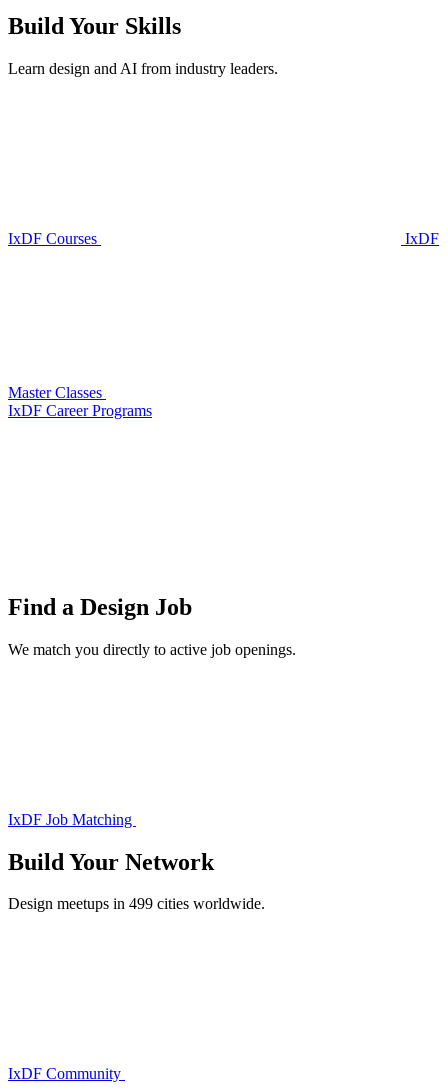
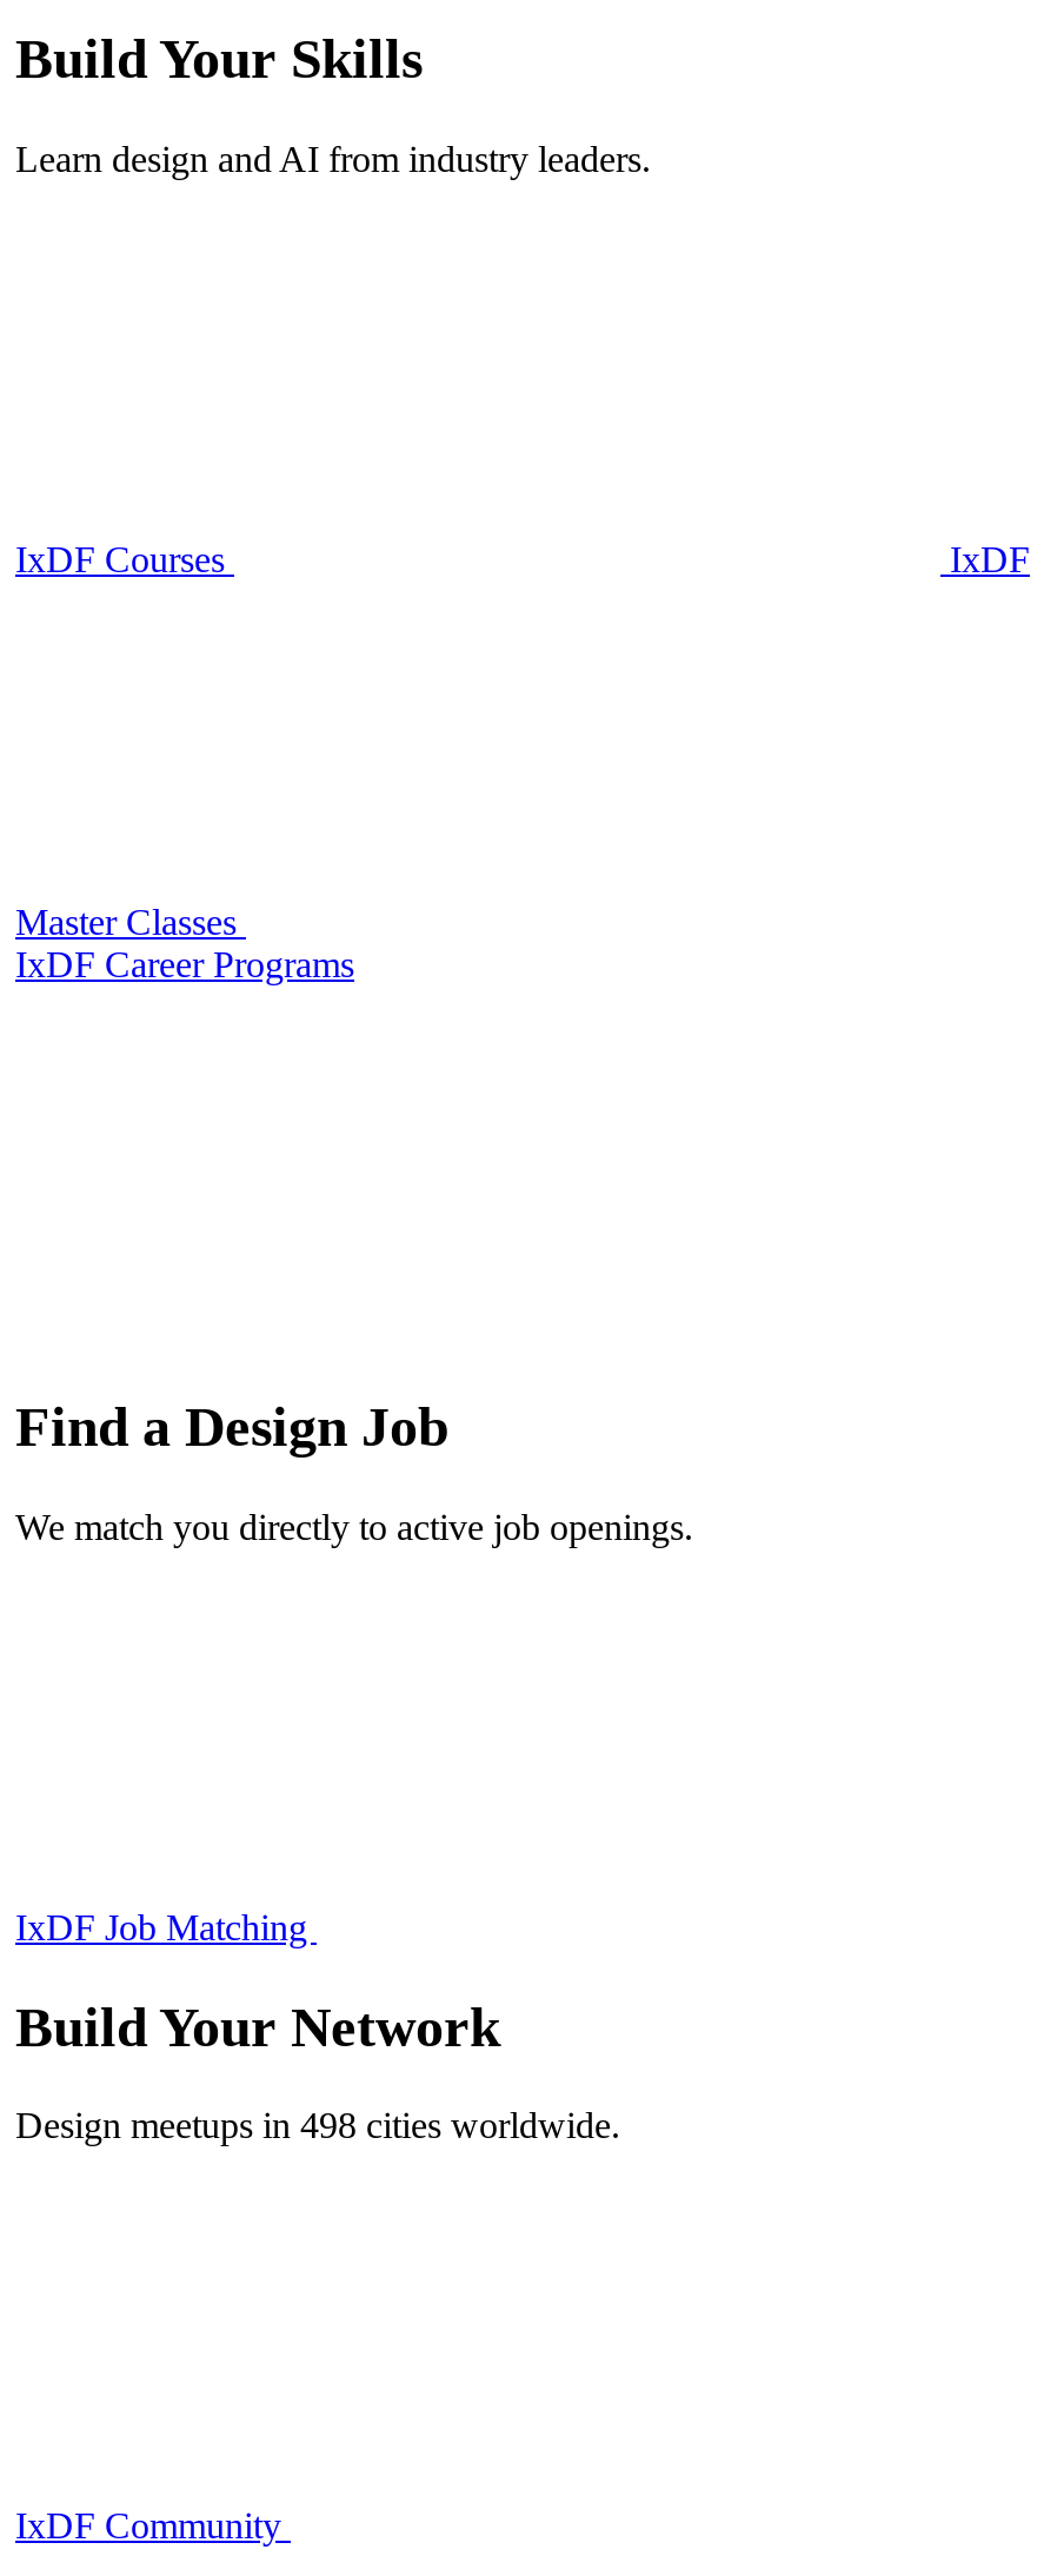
- Design meetups in 499 cities worldwide.
+ Design meetups in 498 cities worldwide.
